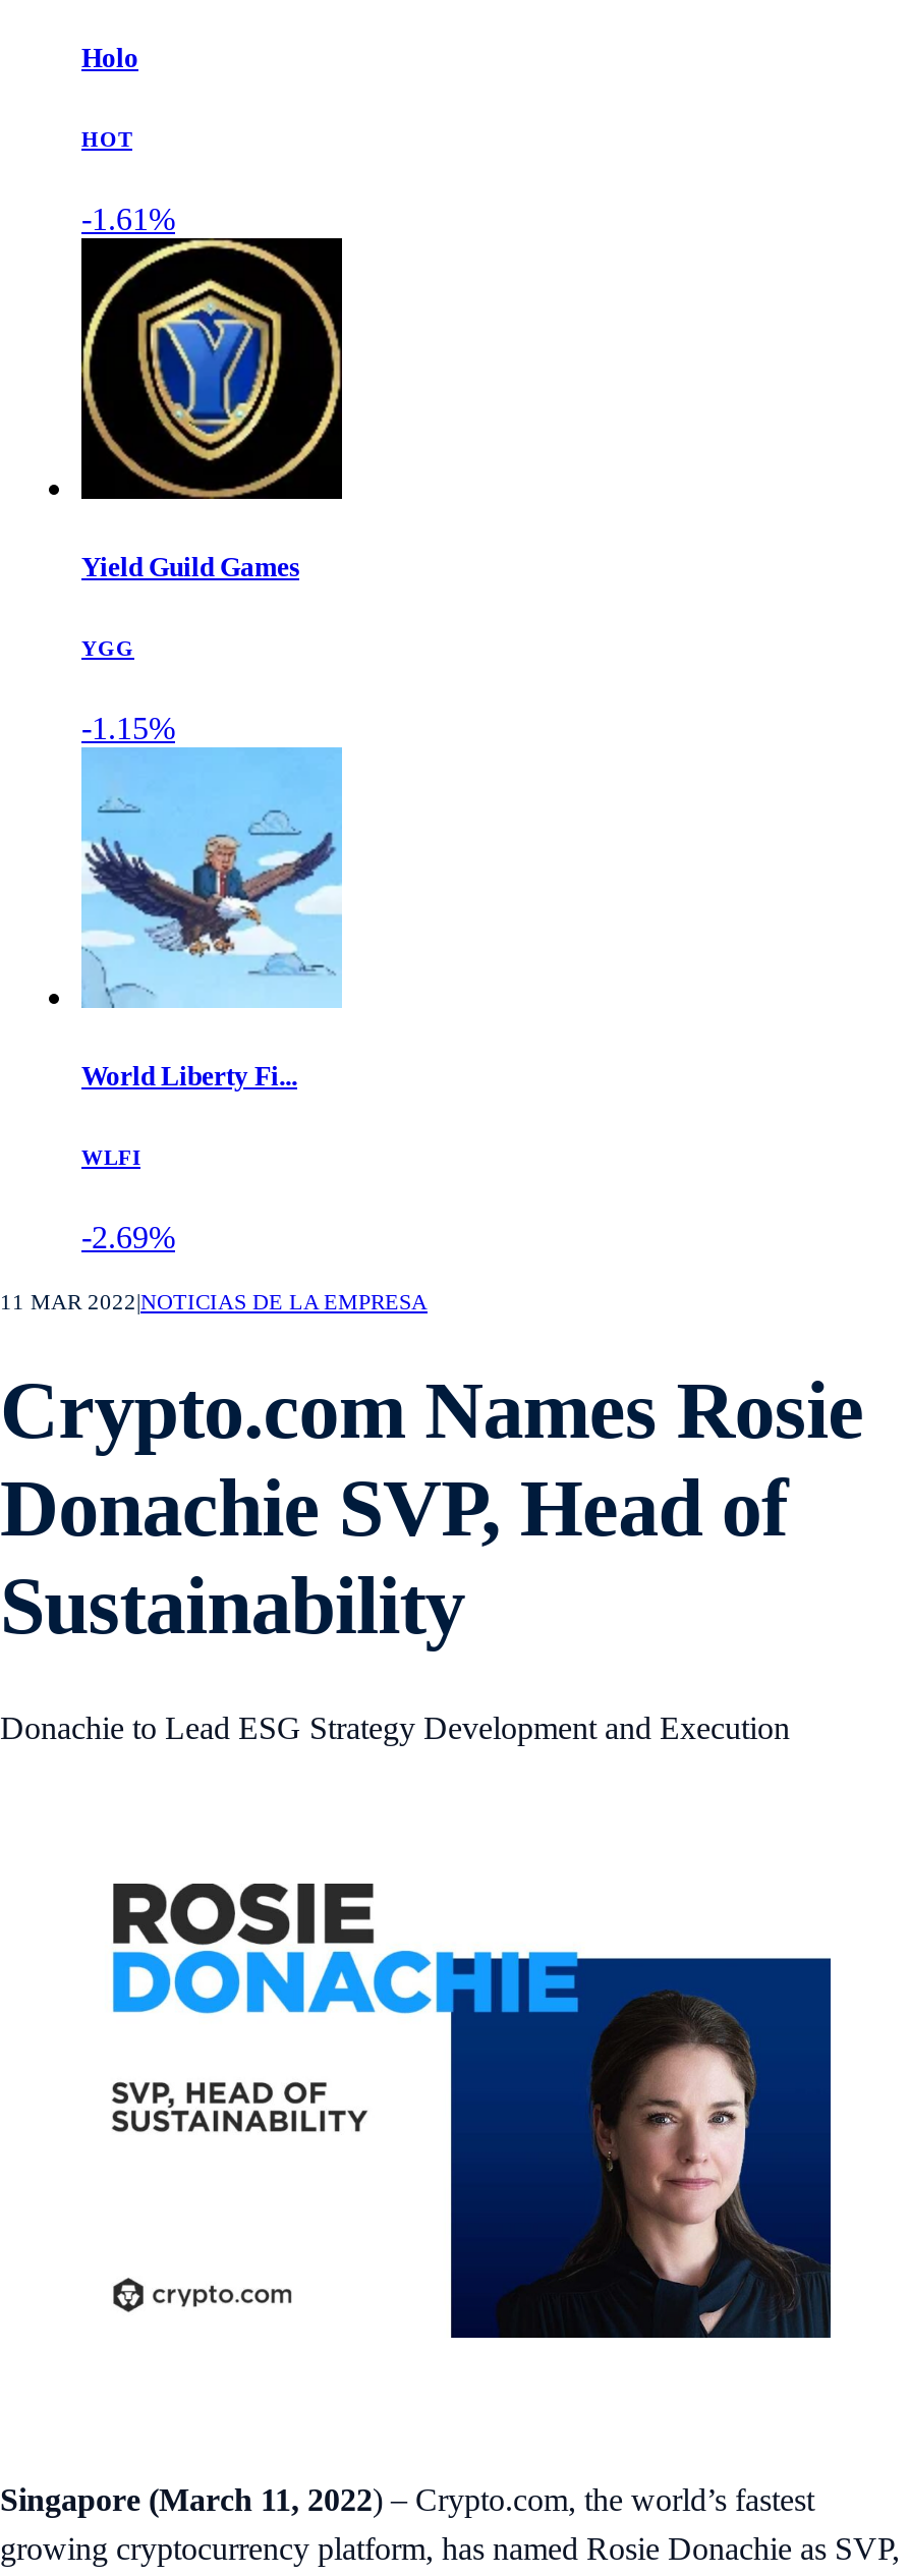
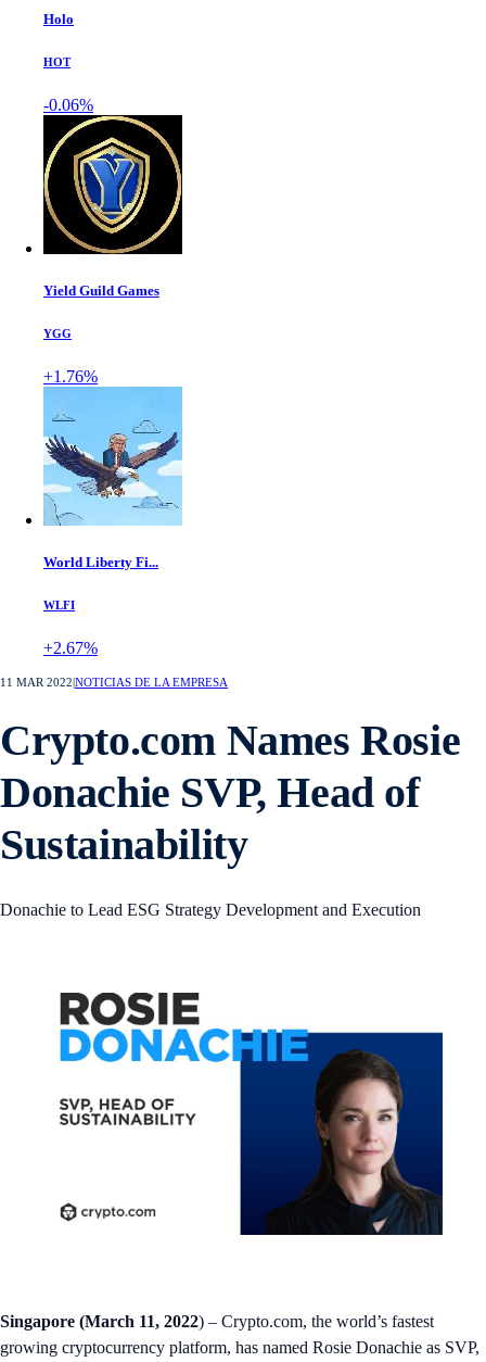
- -1.61%
+ -0.06%

- -1.15%
+ +1.76%

- -2.69%
+ +2.67%
